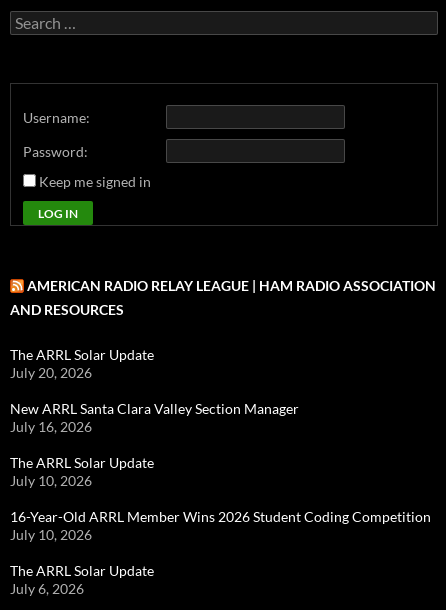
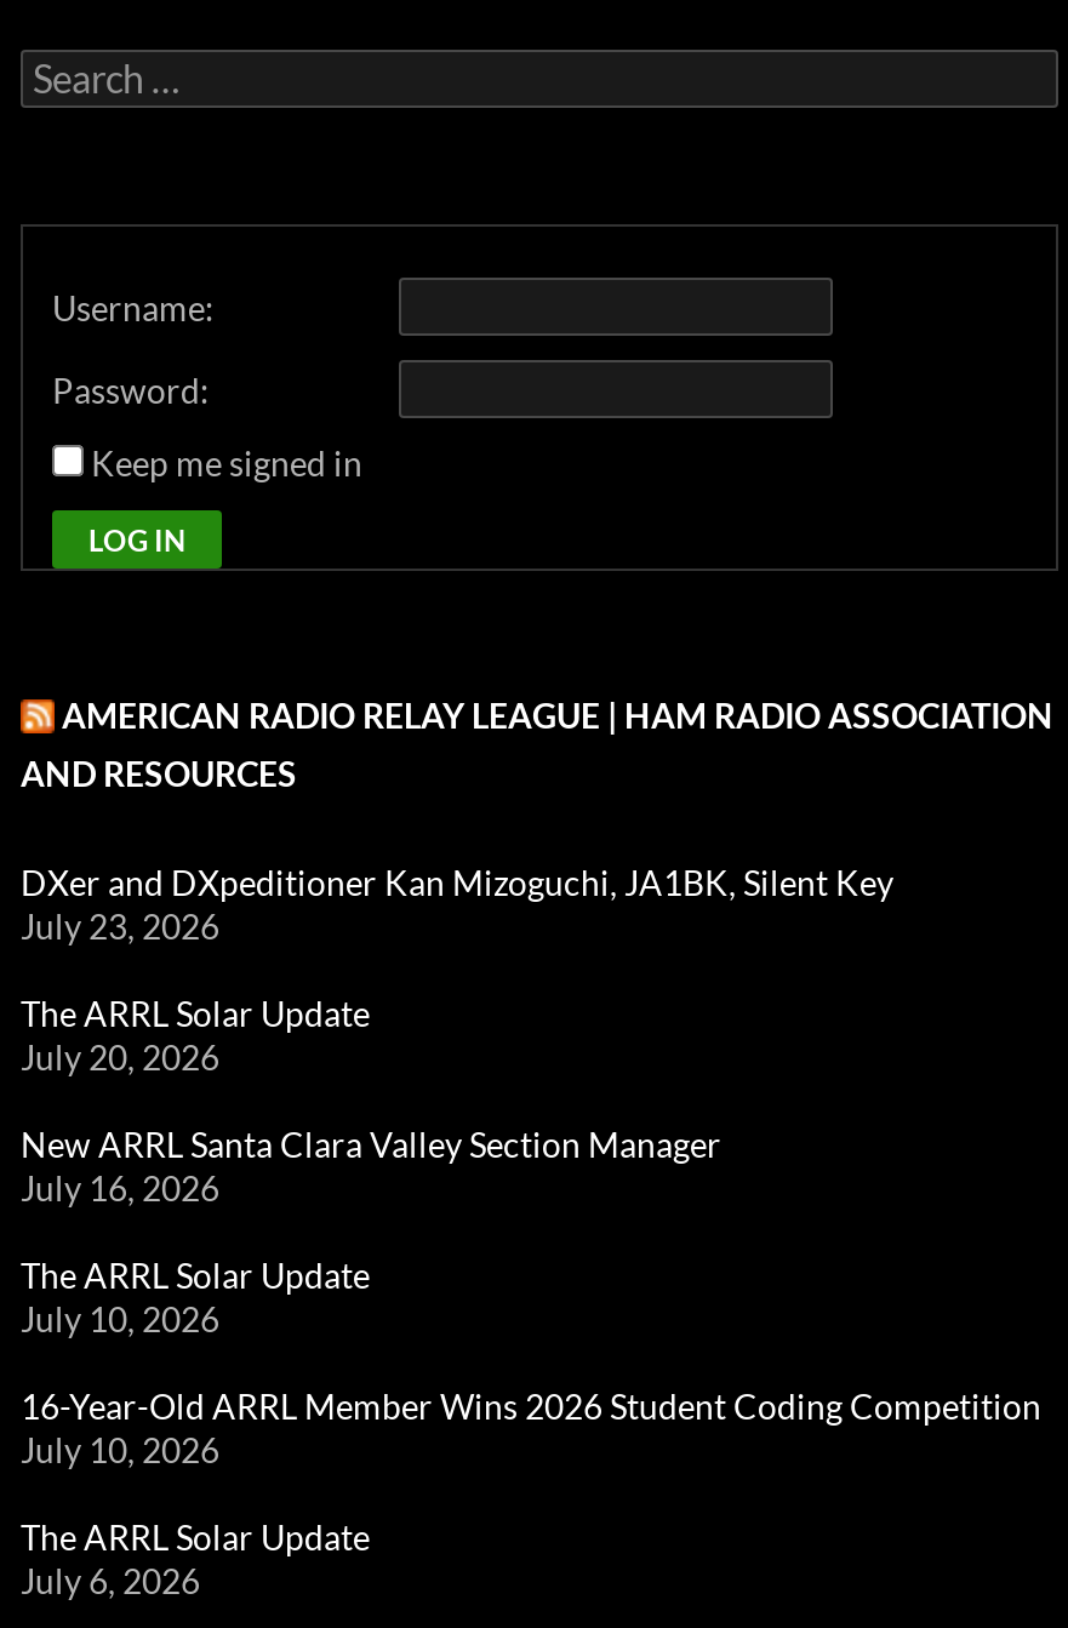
+ DXer and DXpeditioner Kan Mizoguchi, JA1BK, Silent Key
+ July 23, 2026
